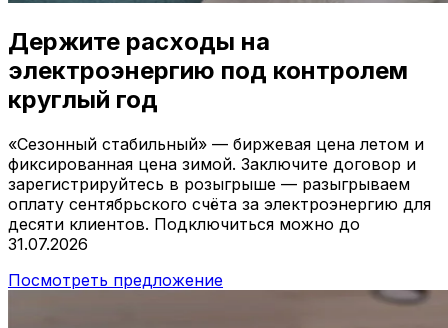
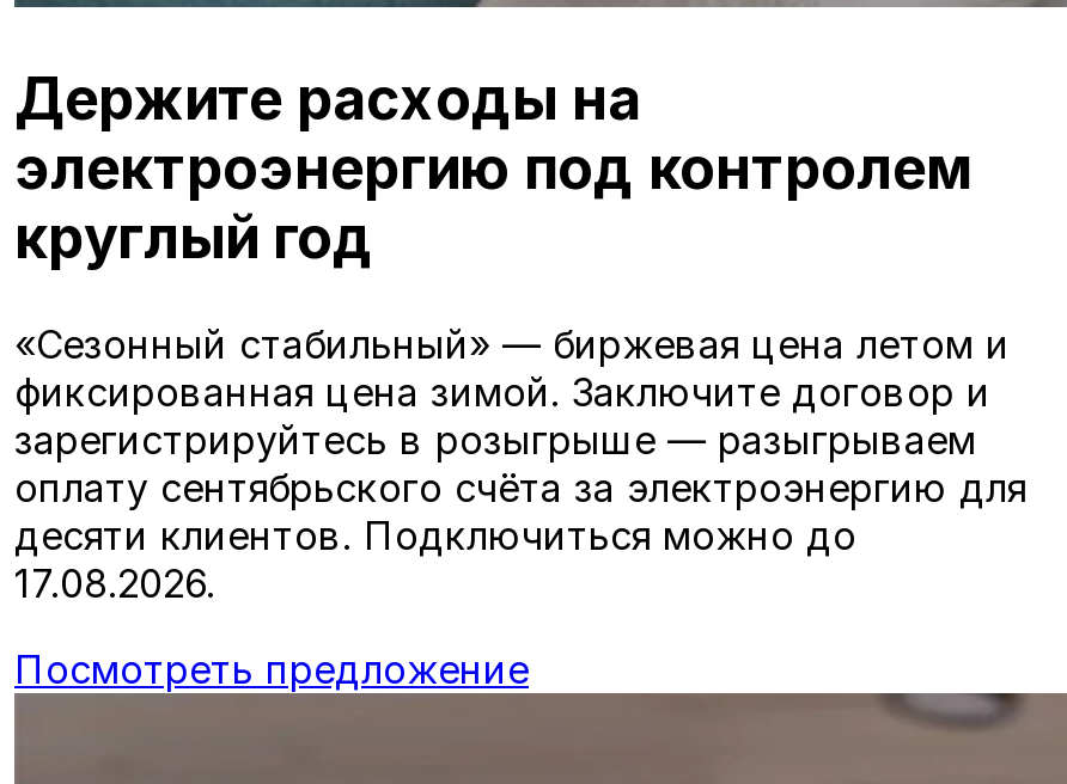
- 31.07.2026
+ 17.08.2026.
